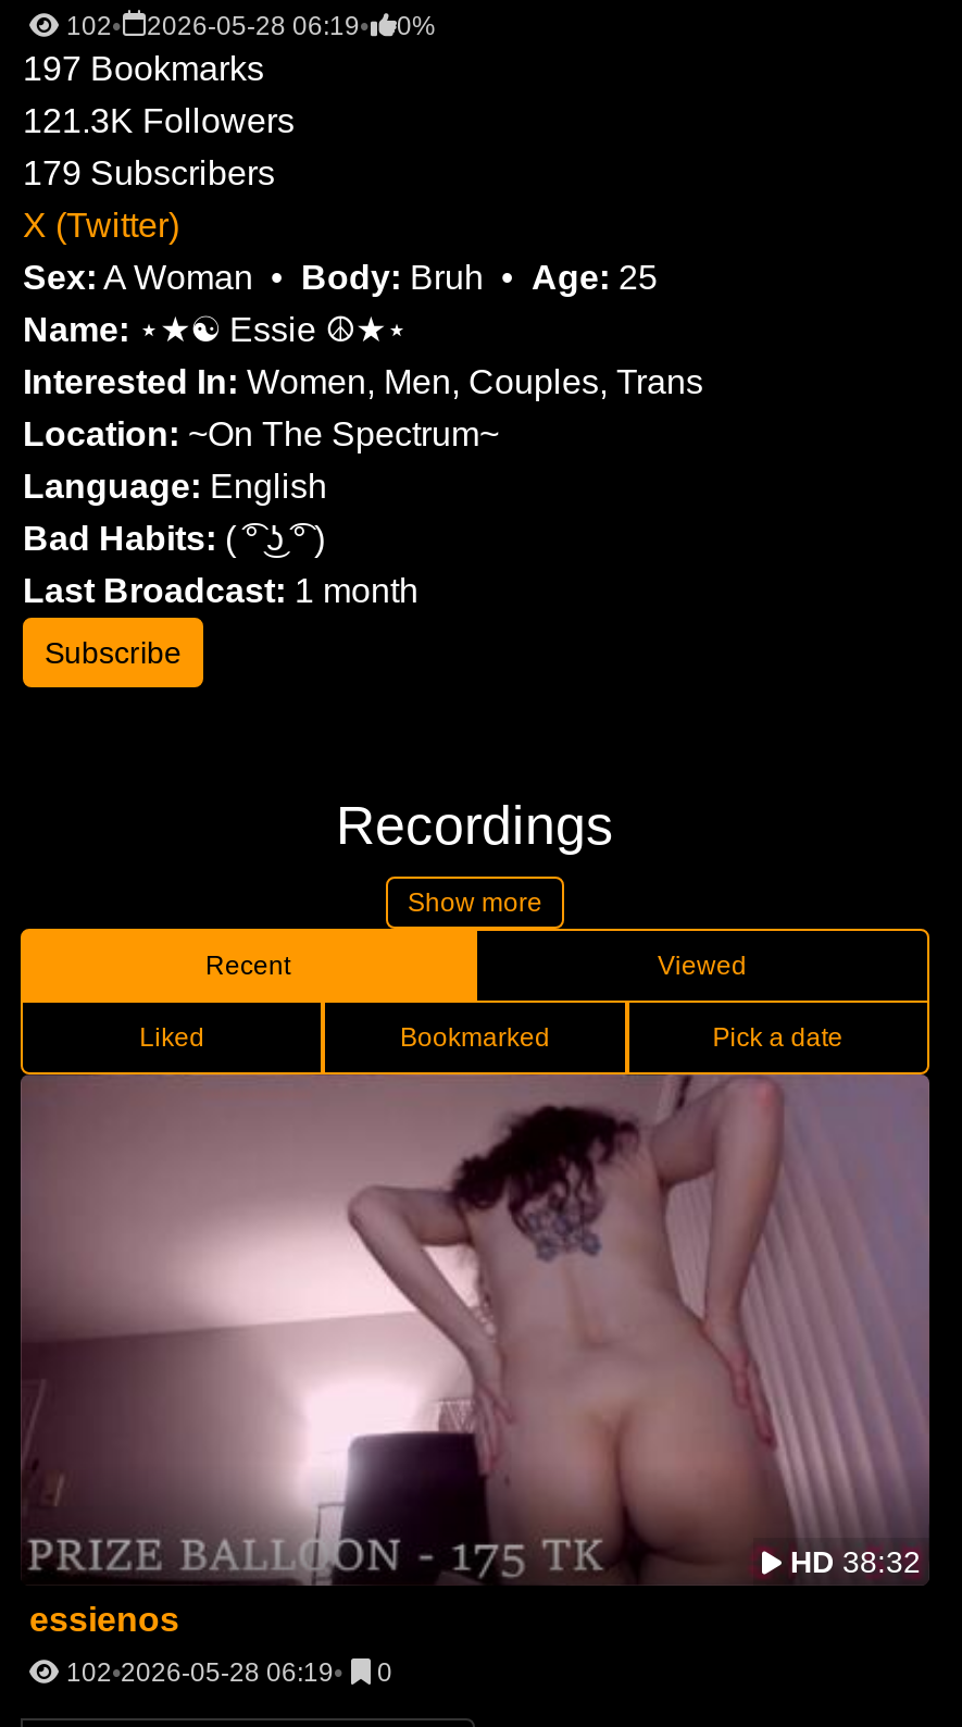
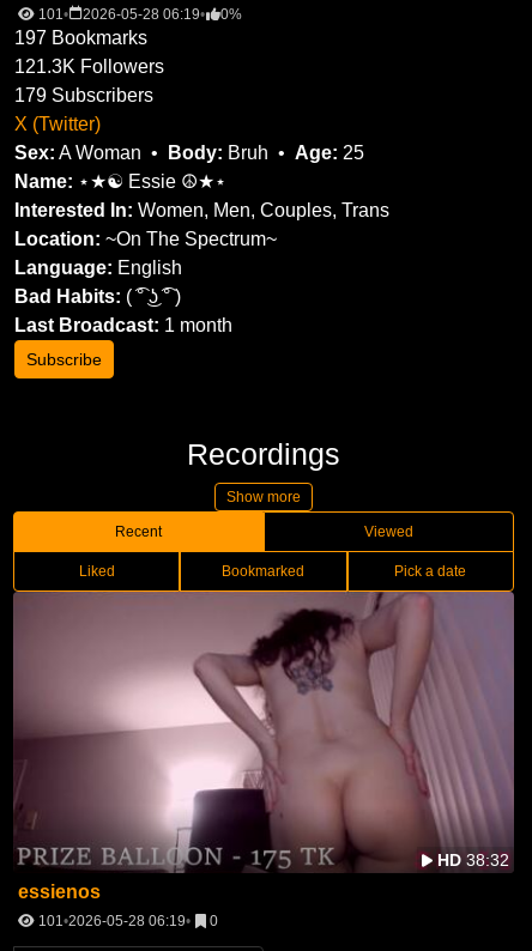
- 102 2026-05-28 06:19 0%
+ 101 2026-05-28 06:19 0%

- 102 2026-05-28 06:19 0
+ 101 2026-05-28 06:19 0
